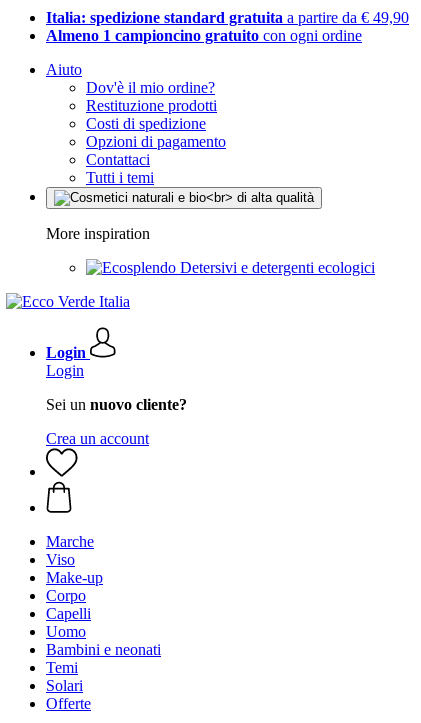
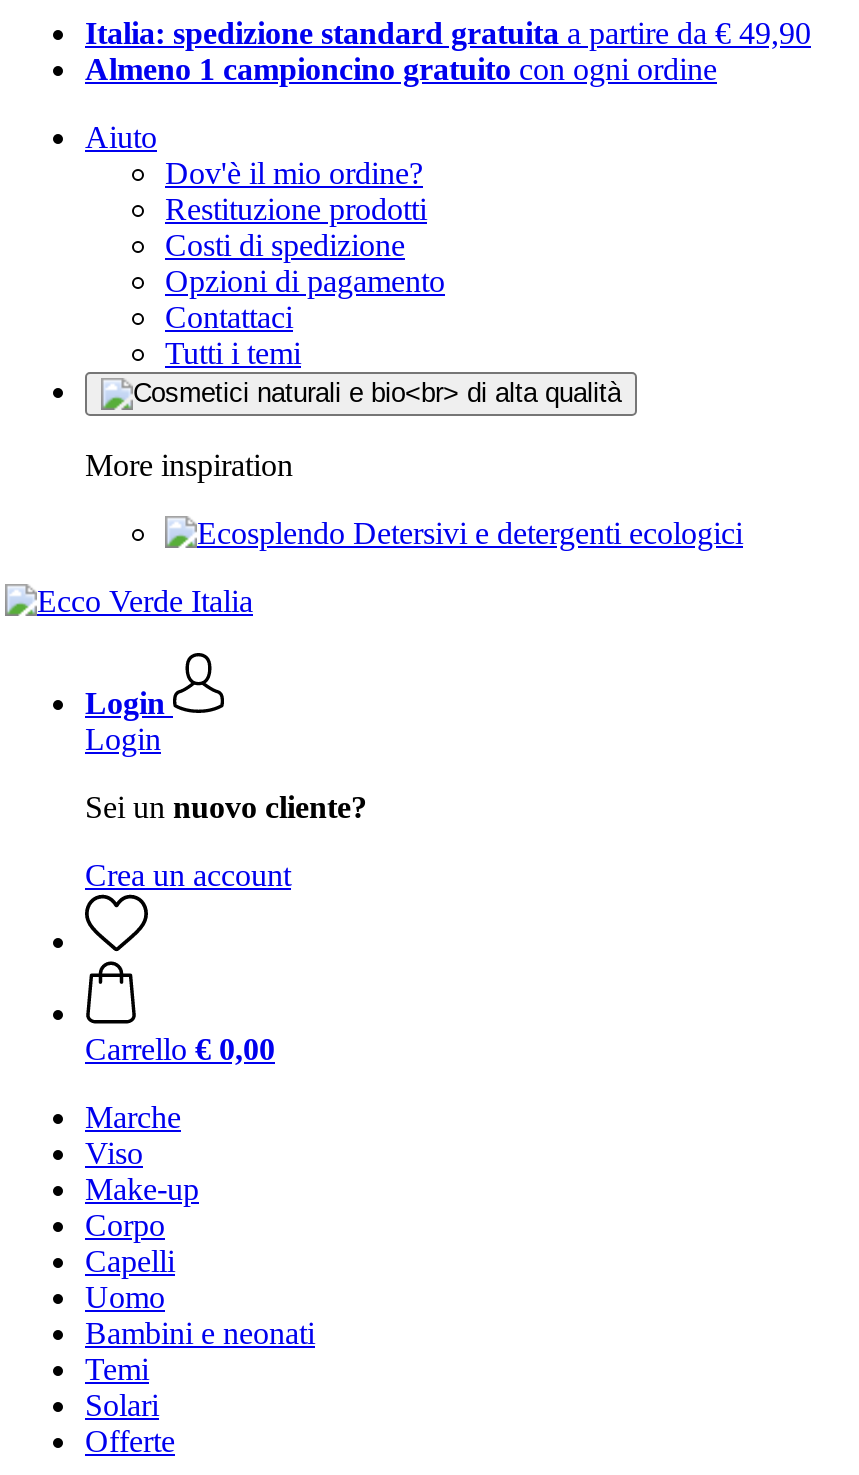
+ Carrello € 0,00
